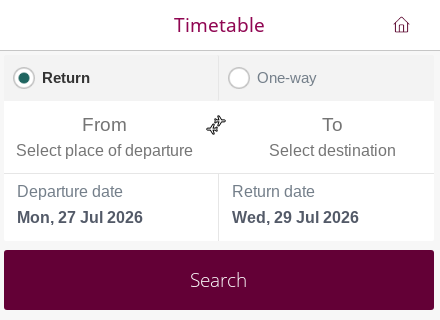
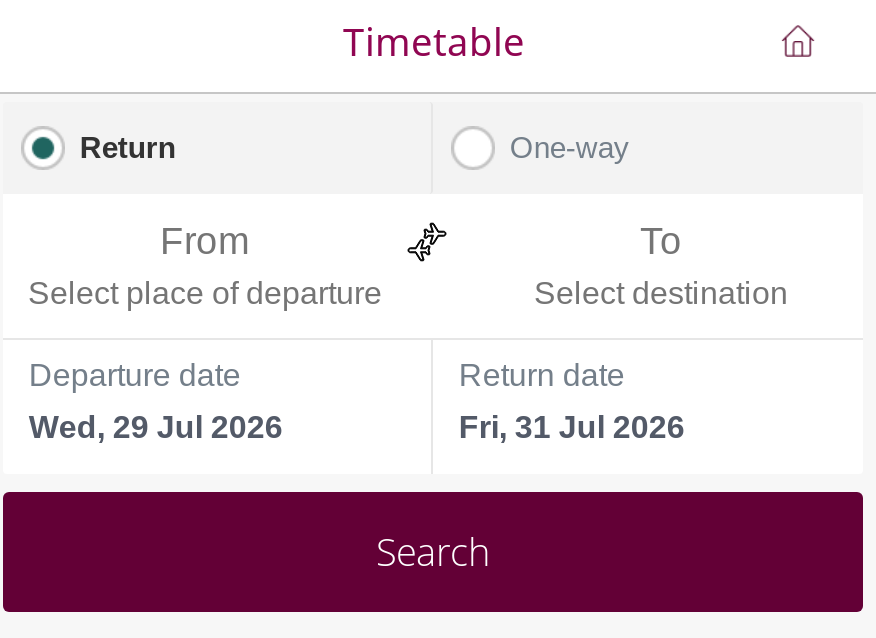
- Mon, 27 Jul 2026
+ Wed, 29 Jul 2026

- Wed, 29 Jul 2026
+ Fri, 31 Jul 2026
